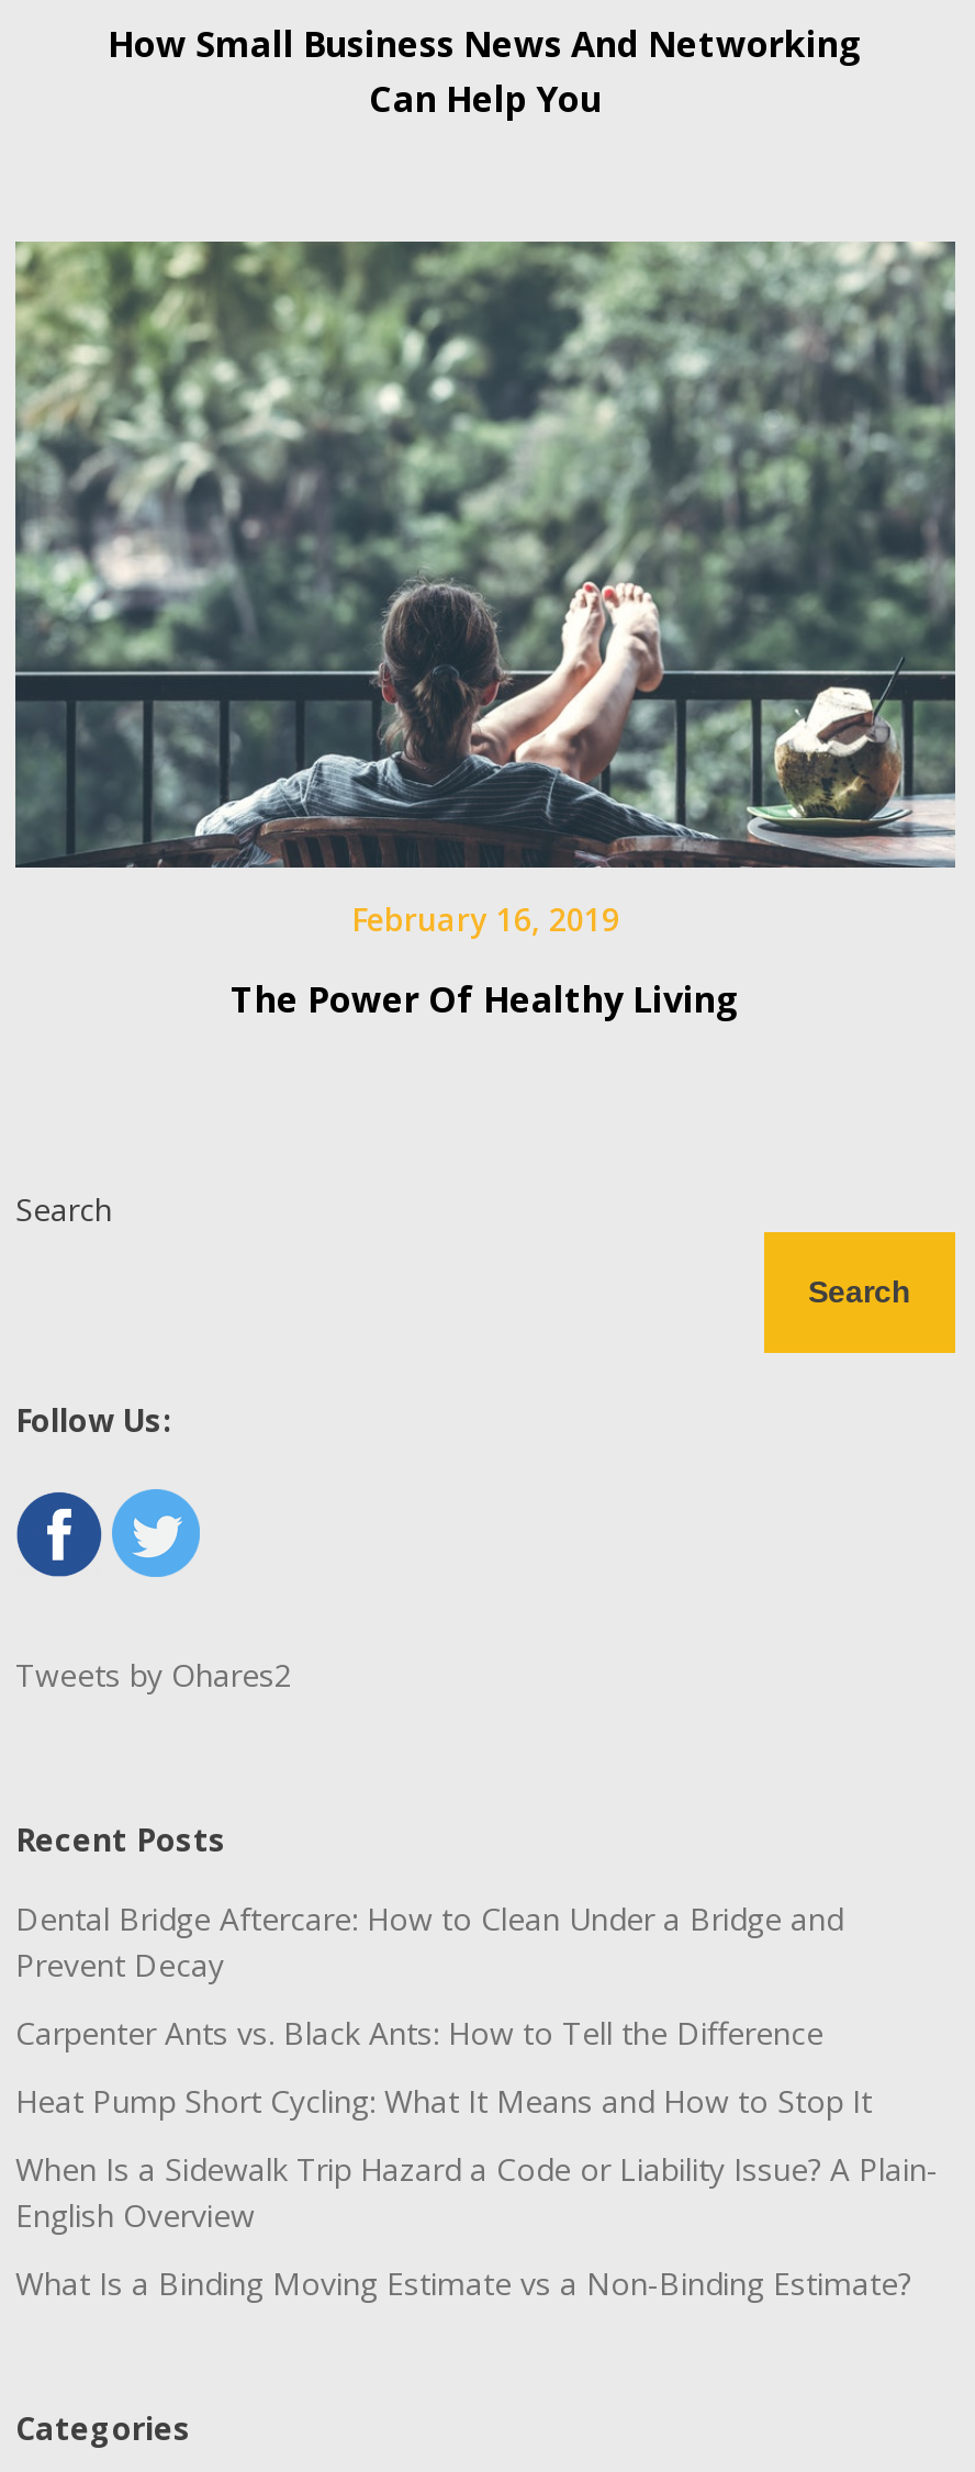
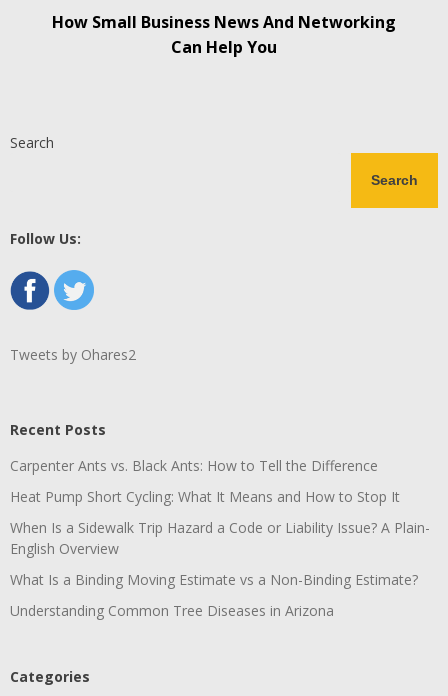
- [image]
- February 16, 2019
- The Power Of Healthy Living

- Dental Bridge Aftercare: How to Clean Under a Bridge and
- Prevent Decay

moved up: Carpenter Ants vs. Black Ants: How to Tell the Difference | Heat Pump Short Cycling: What It Means and How to Stop It | When Is a Sidewalk Trip Hazard a Code or Liability Issue? A Plain- | English Overview | What Is a Binding Moving Estimate vs a Non-Binding Estimate?

+ Understanding Common Tree Diseases in Arizona
